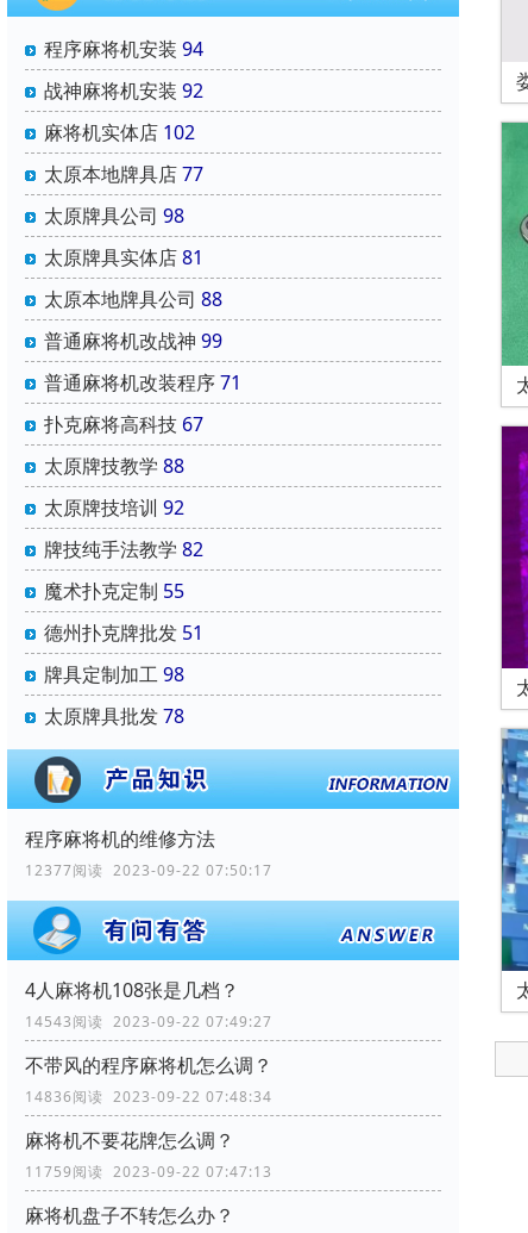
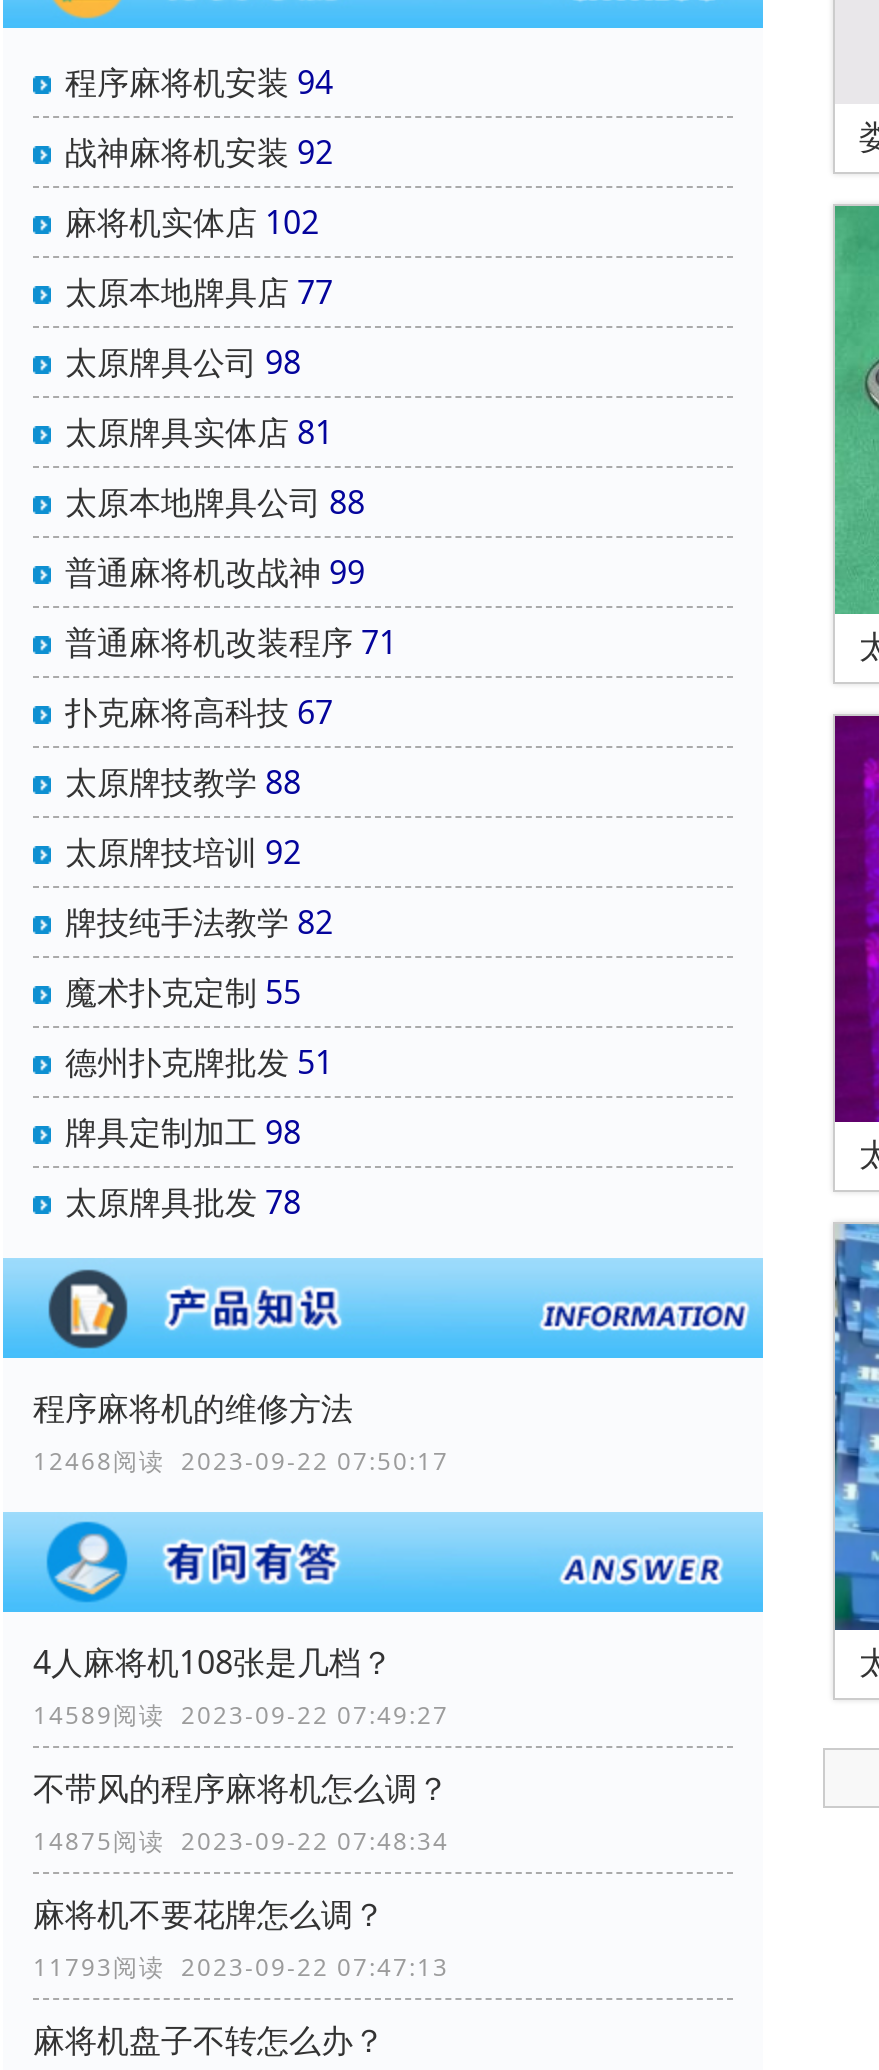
- 12377阅读 2023-09-22 07:50:17
+ 12468阅读 2023-09-22 07:50:17

- 14543阅读 2023-09-22 07:49:27
+ 14589阅读 2023-09-22 07:49:27

- 14836阅读 2023-09-22 07:48:34
+ 14875阅读 2023-09-22 07:48:34

- 11759阅读 2023-09-22 07:47:13
+ 11793阅读 2023-09-22 07:47:13
